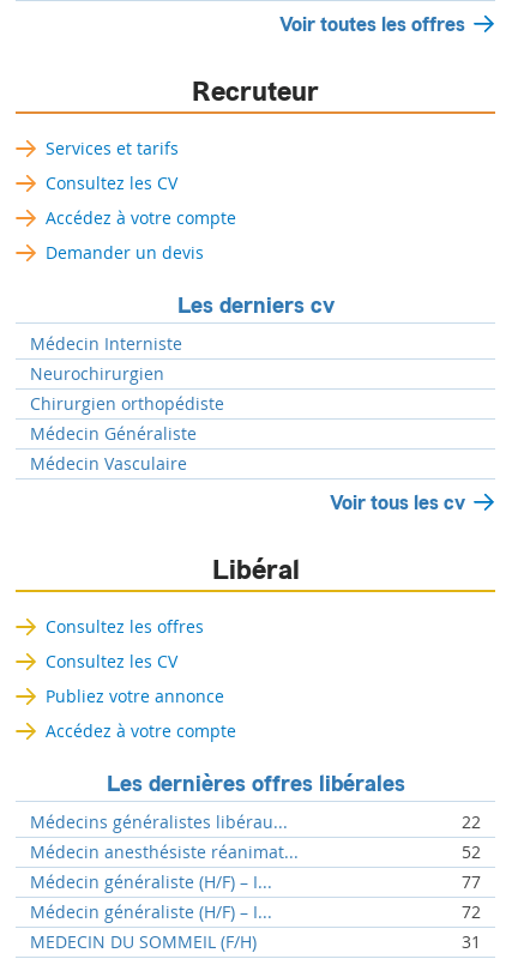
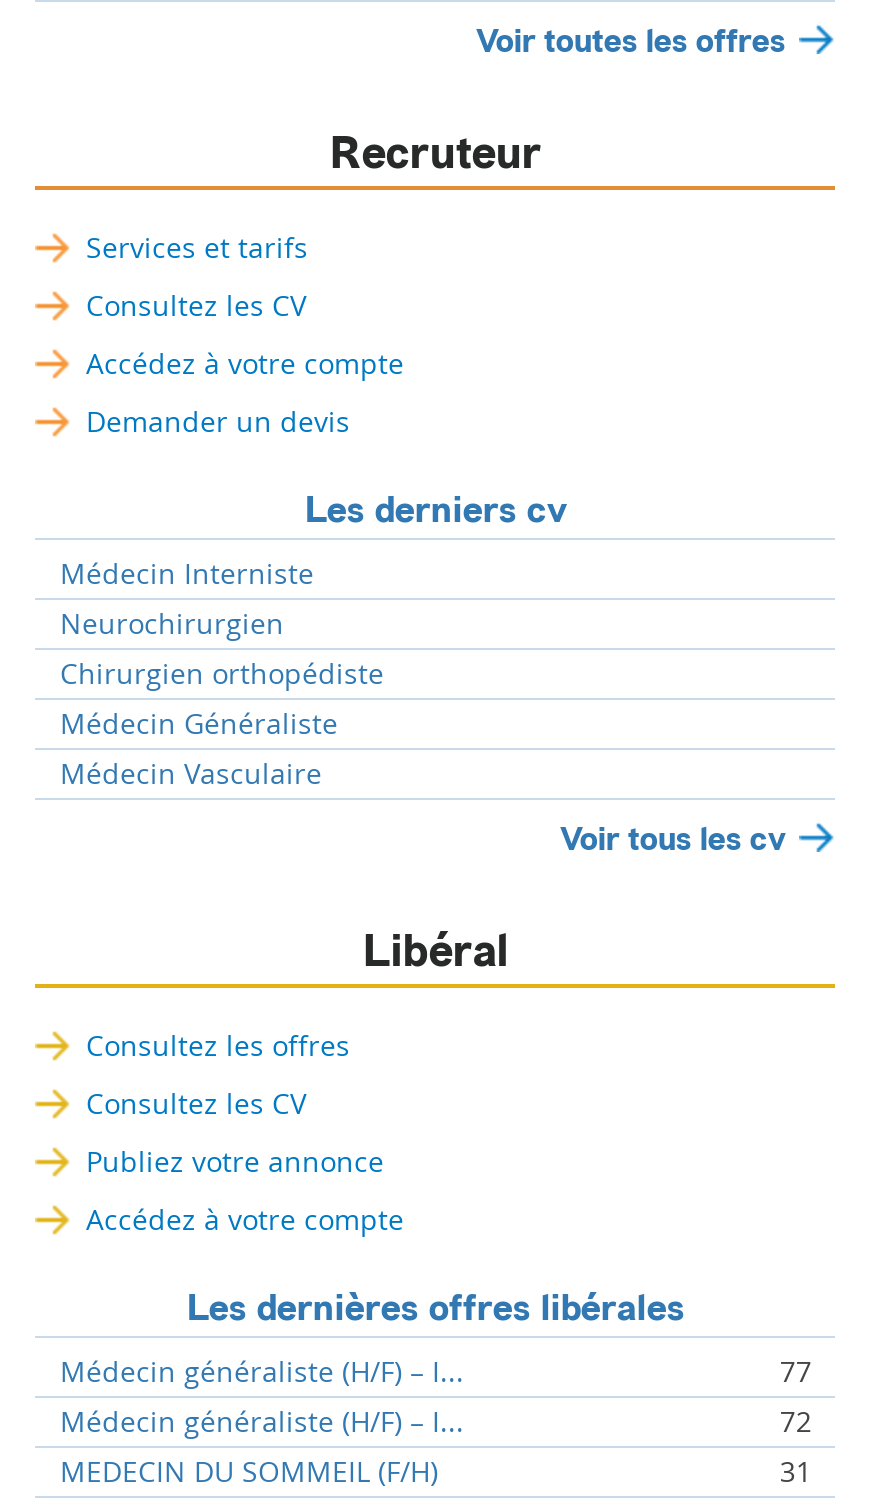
- Médecins généralistes libérau...
- 22
- Médecin anesthésiste réanimat...
- 52
